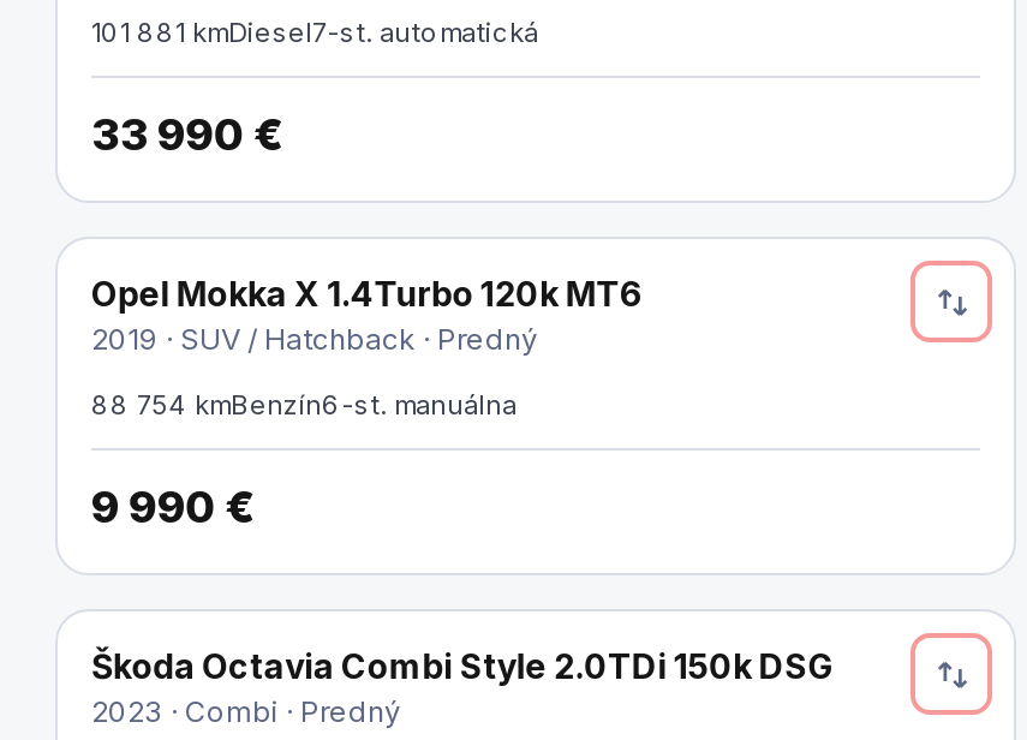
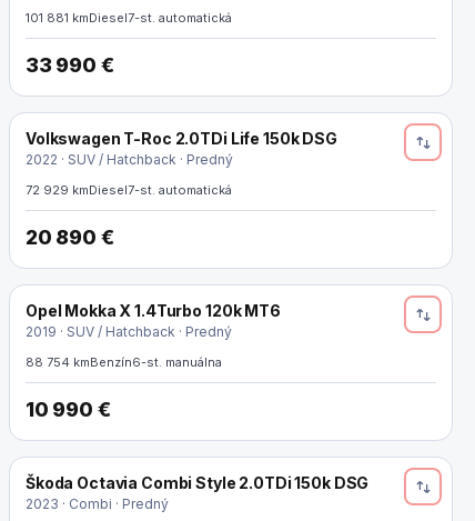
+ Volkswagen T-Roc 2.0TDi Life 150k DSG
+ 2022 · SUV / Hatchback · Predný
+ 72 929 kmDiesel7-st. automatická
+ 20 890 €

- 9 990 €
+ 10 990 €
